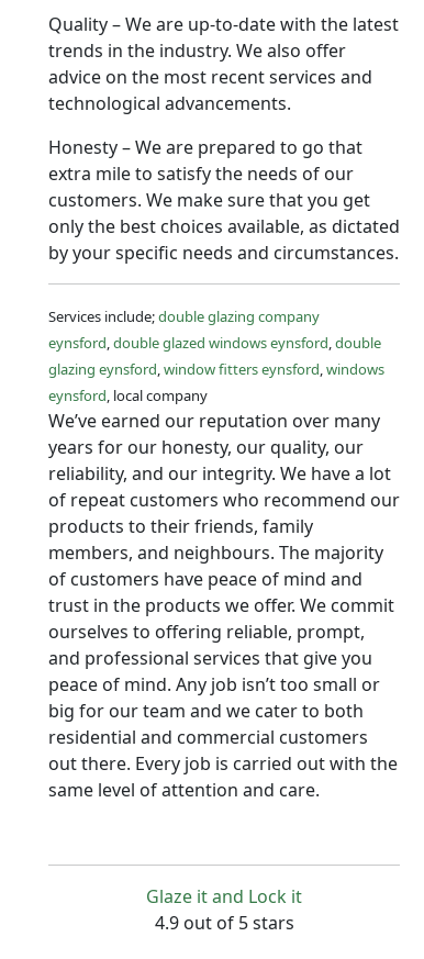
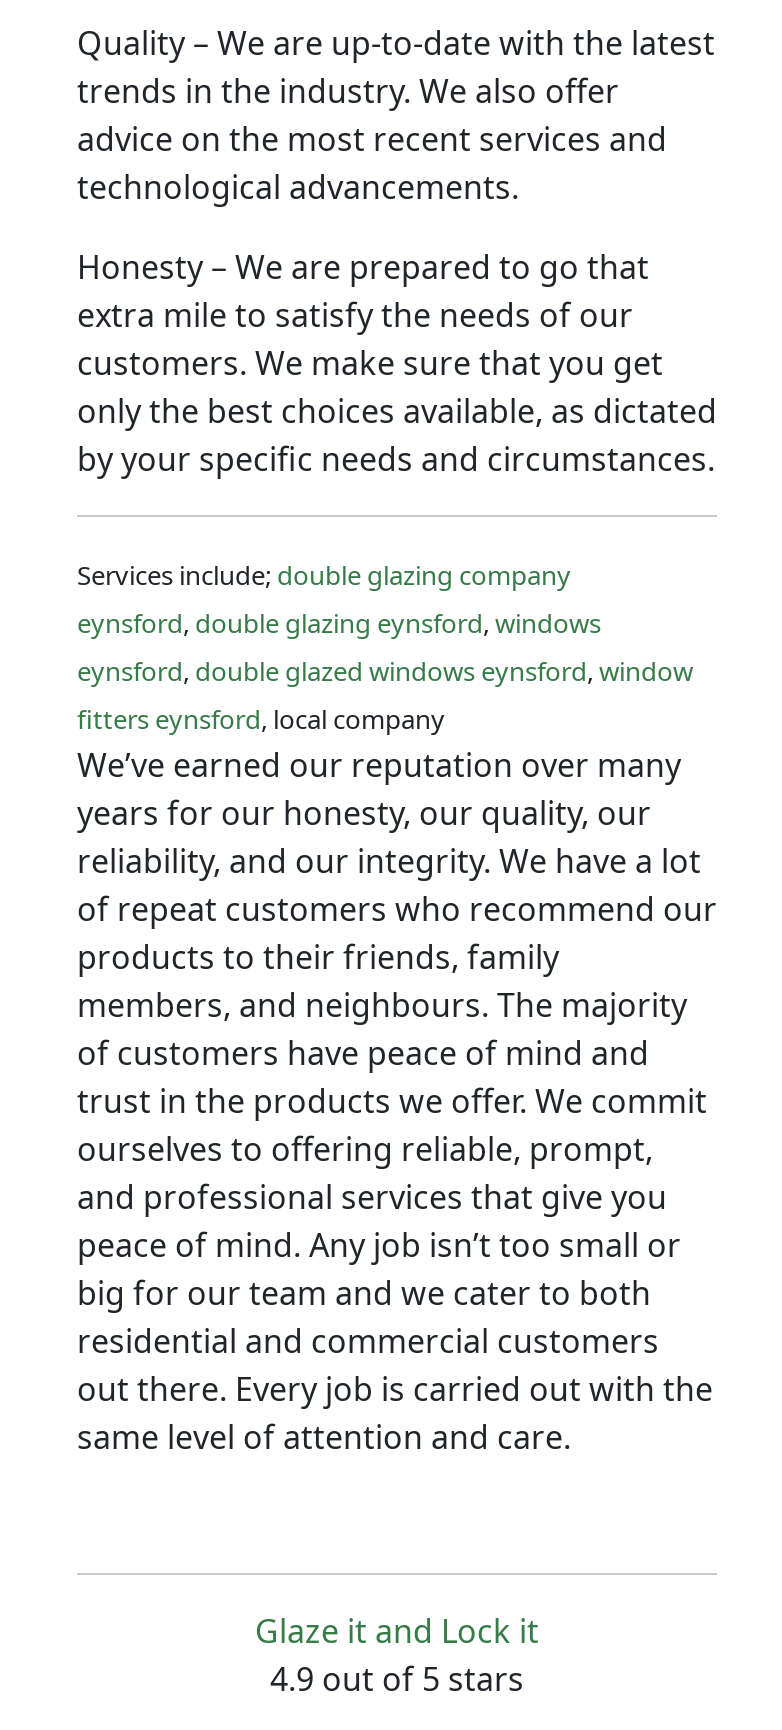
- eynsford, double glazed windows eynsford, double
- glazing eynsford, window fitters eynsford, windows
- eynsford, local company
+ eynsford, double glazing eynsford, windows
+ eynsford, double glazed windows eynsford, window
+ fitters eynsford, local company
